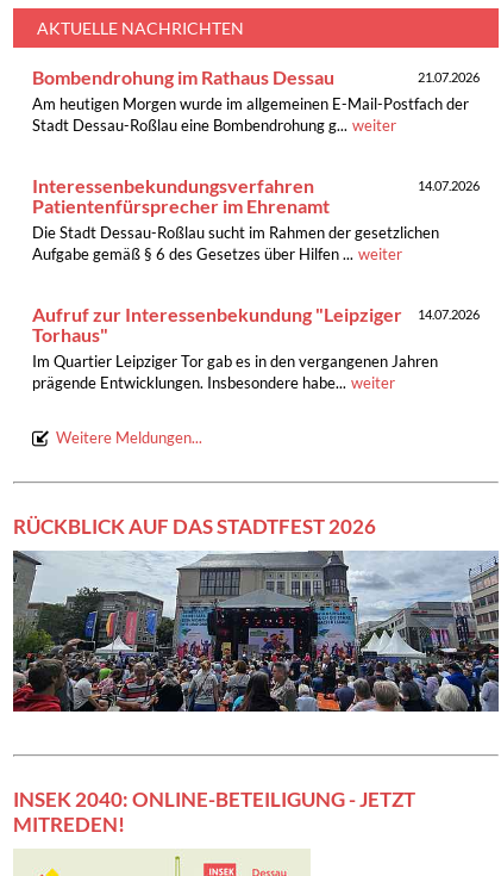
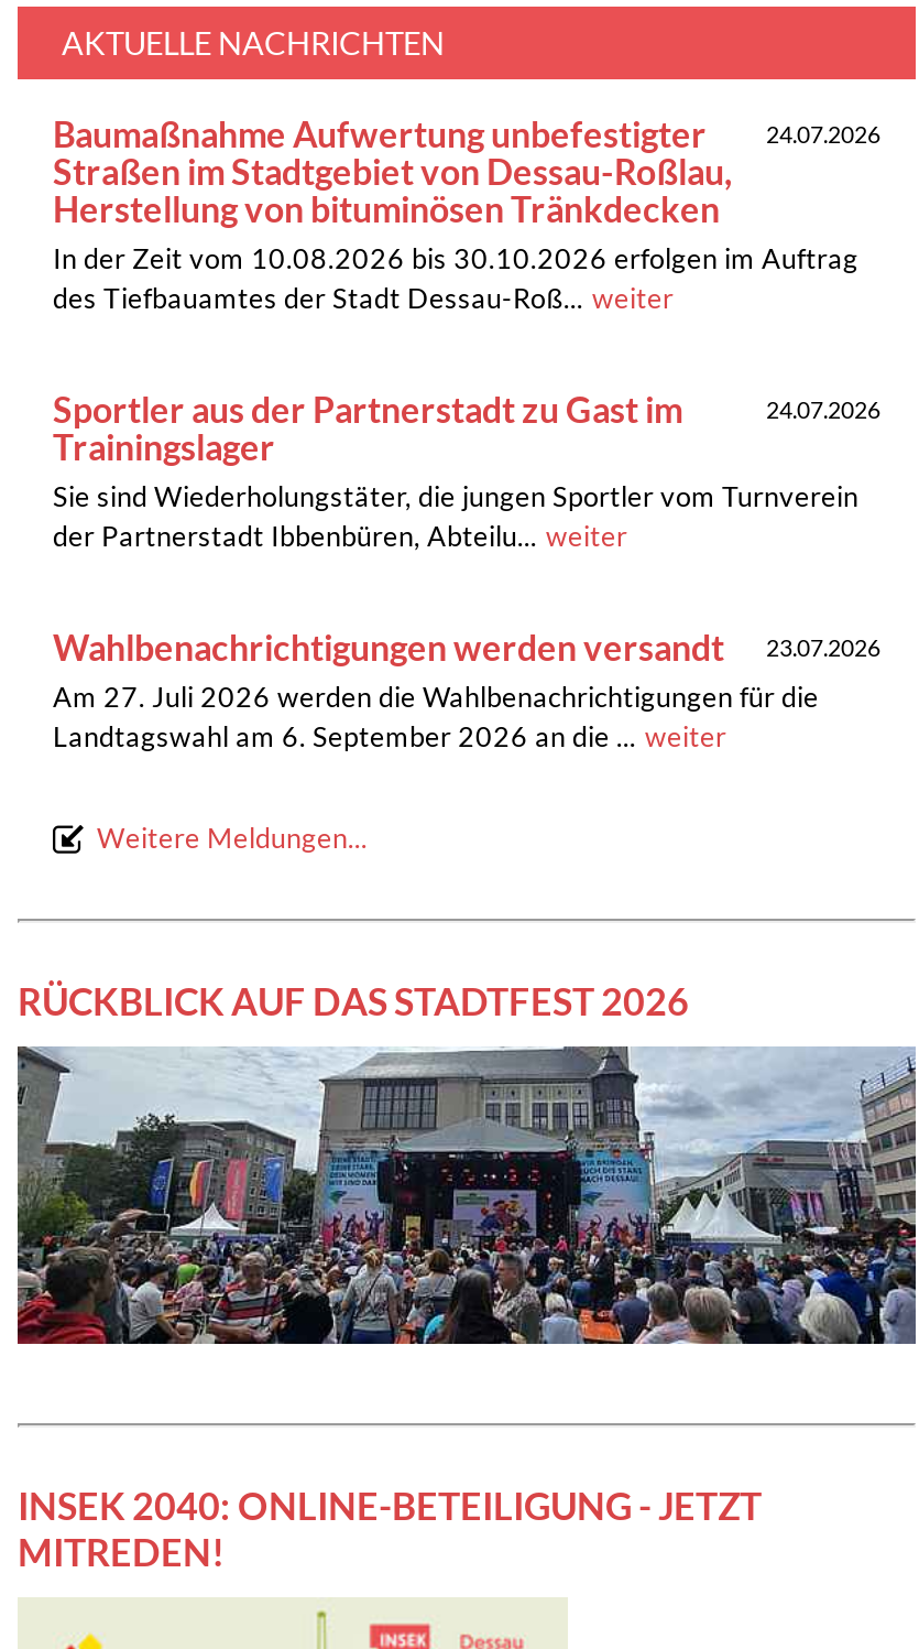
- 21.07.2026
- Bombendrohung im Rathaus Dessau
- Am heutigen Morgen wurde im allgemeinen E-Mail-Postfach der
- Stadt Dessau-Roßlau eine Bombendrohung g... weiter
+ 24.07.2026
+ Baumaßnahme Aufwertung unbefestigter
+ Straßen im Stadtgebiet von Dessau-Roßlau,
+ Herstellung von bituminösen Tränkdecken
+ In der Zeit vom 10.08.2026 bis 30.10.2026 erfolgen im Auftrag
+ des Tiefbauamtes der Stadt Dessau-Roß... weiter

- 14.07.2026
- Interessenbekundungsverfahren
- Patientenfürsprecher im Ehrenamt
- Die Stadt Dessau-Roßlau sucht im Rahmen der gesetzlichen
- Aufgabe gemäß § 6 des Gesetzes über Hilfen ... weiter
+ 24.07.2026
+ Sportler aus der Partnerstadt zu Gast im
+ Trainingslager
+ Sie sind Wiederholungstäter, die jungen Sportler vom Turnverein
+ der Partnerstadt Ibbenbüren, Abteilu... weiter

- 14.07.2026
- Aufruf zur Interessenbekundung "Leipziger
- Torhaus"
- Im Quartier Leipziger Tor gab es in den vergangenen Jahren
- prägende Entwicklungen. Insbesondere habe... weiter
+ 23.07.2026
+ Wahlbenachrichtigungen werden versandt
+ Am 27. Juli 2026 werden die Wahlbenachrichtigungen für die
+ Landtagswahl am 6. September 2026 an die ... weiter
